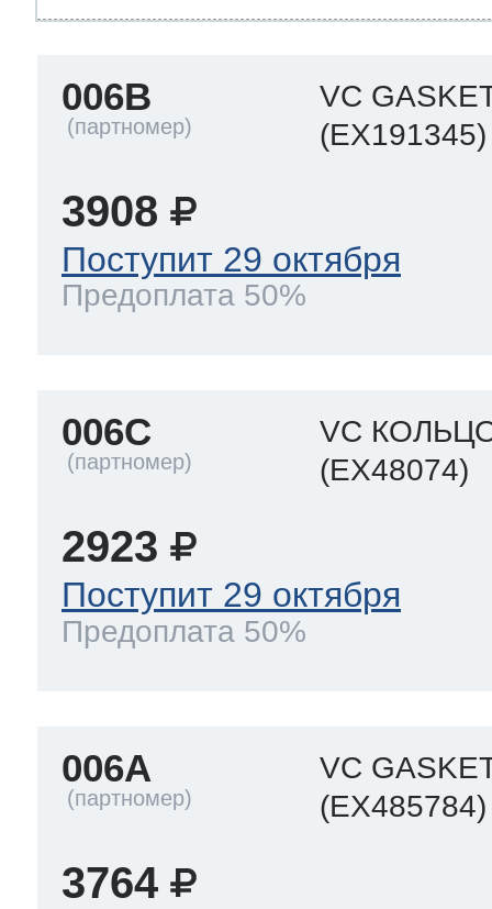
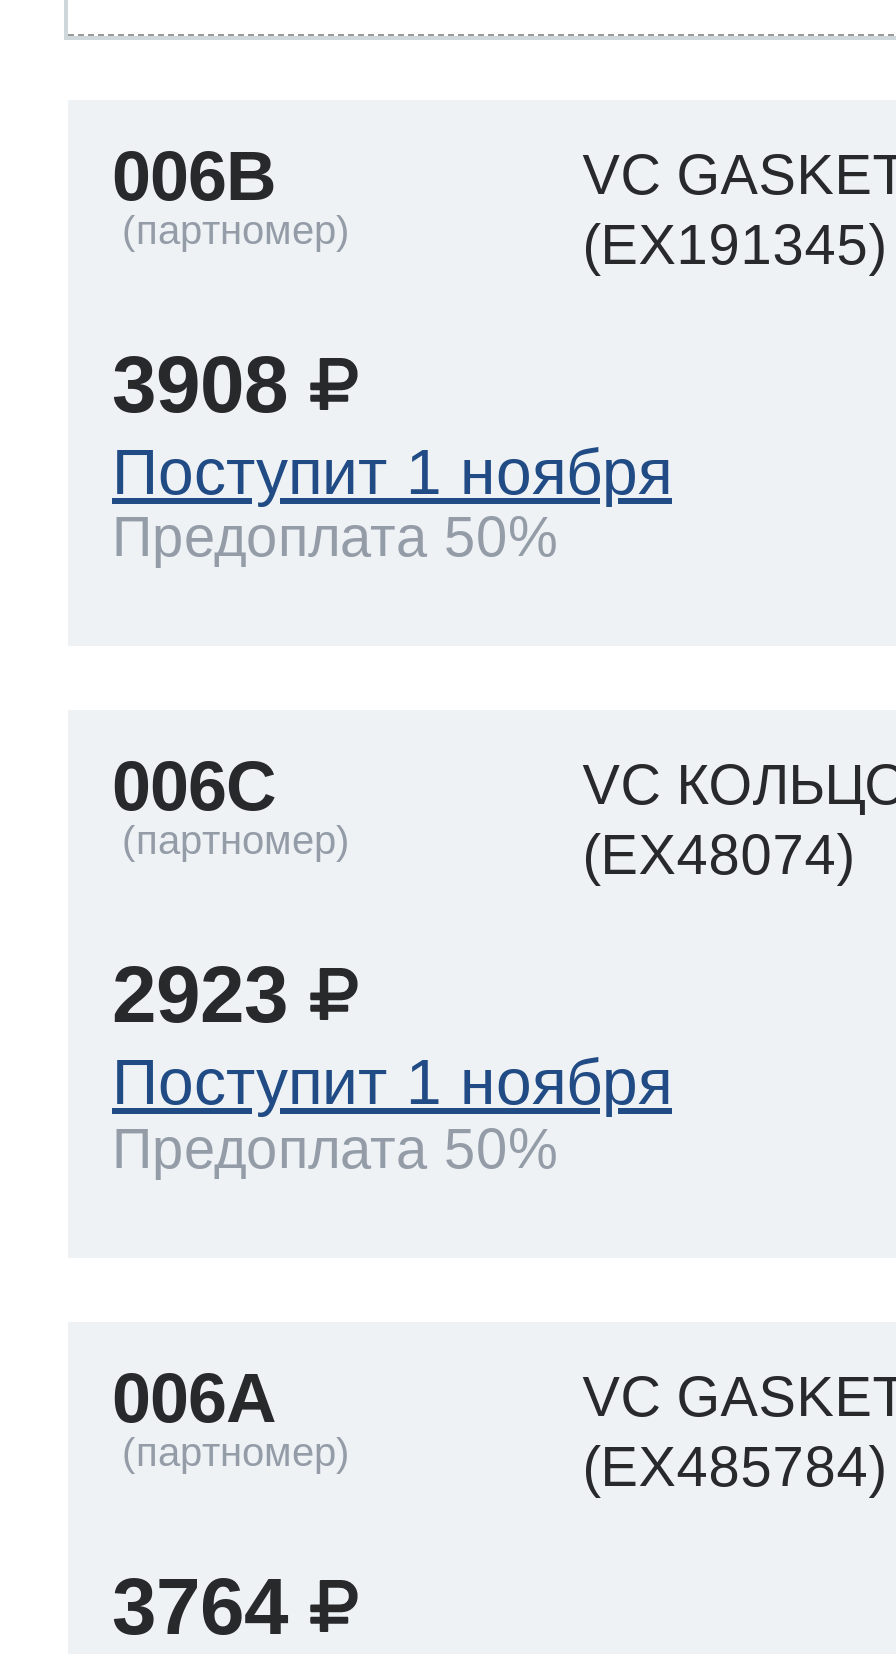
- Поступит 29 октября
+ Поступит 1 ноября

- Поступит 29 октября
+ Поступит 1 ноября
